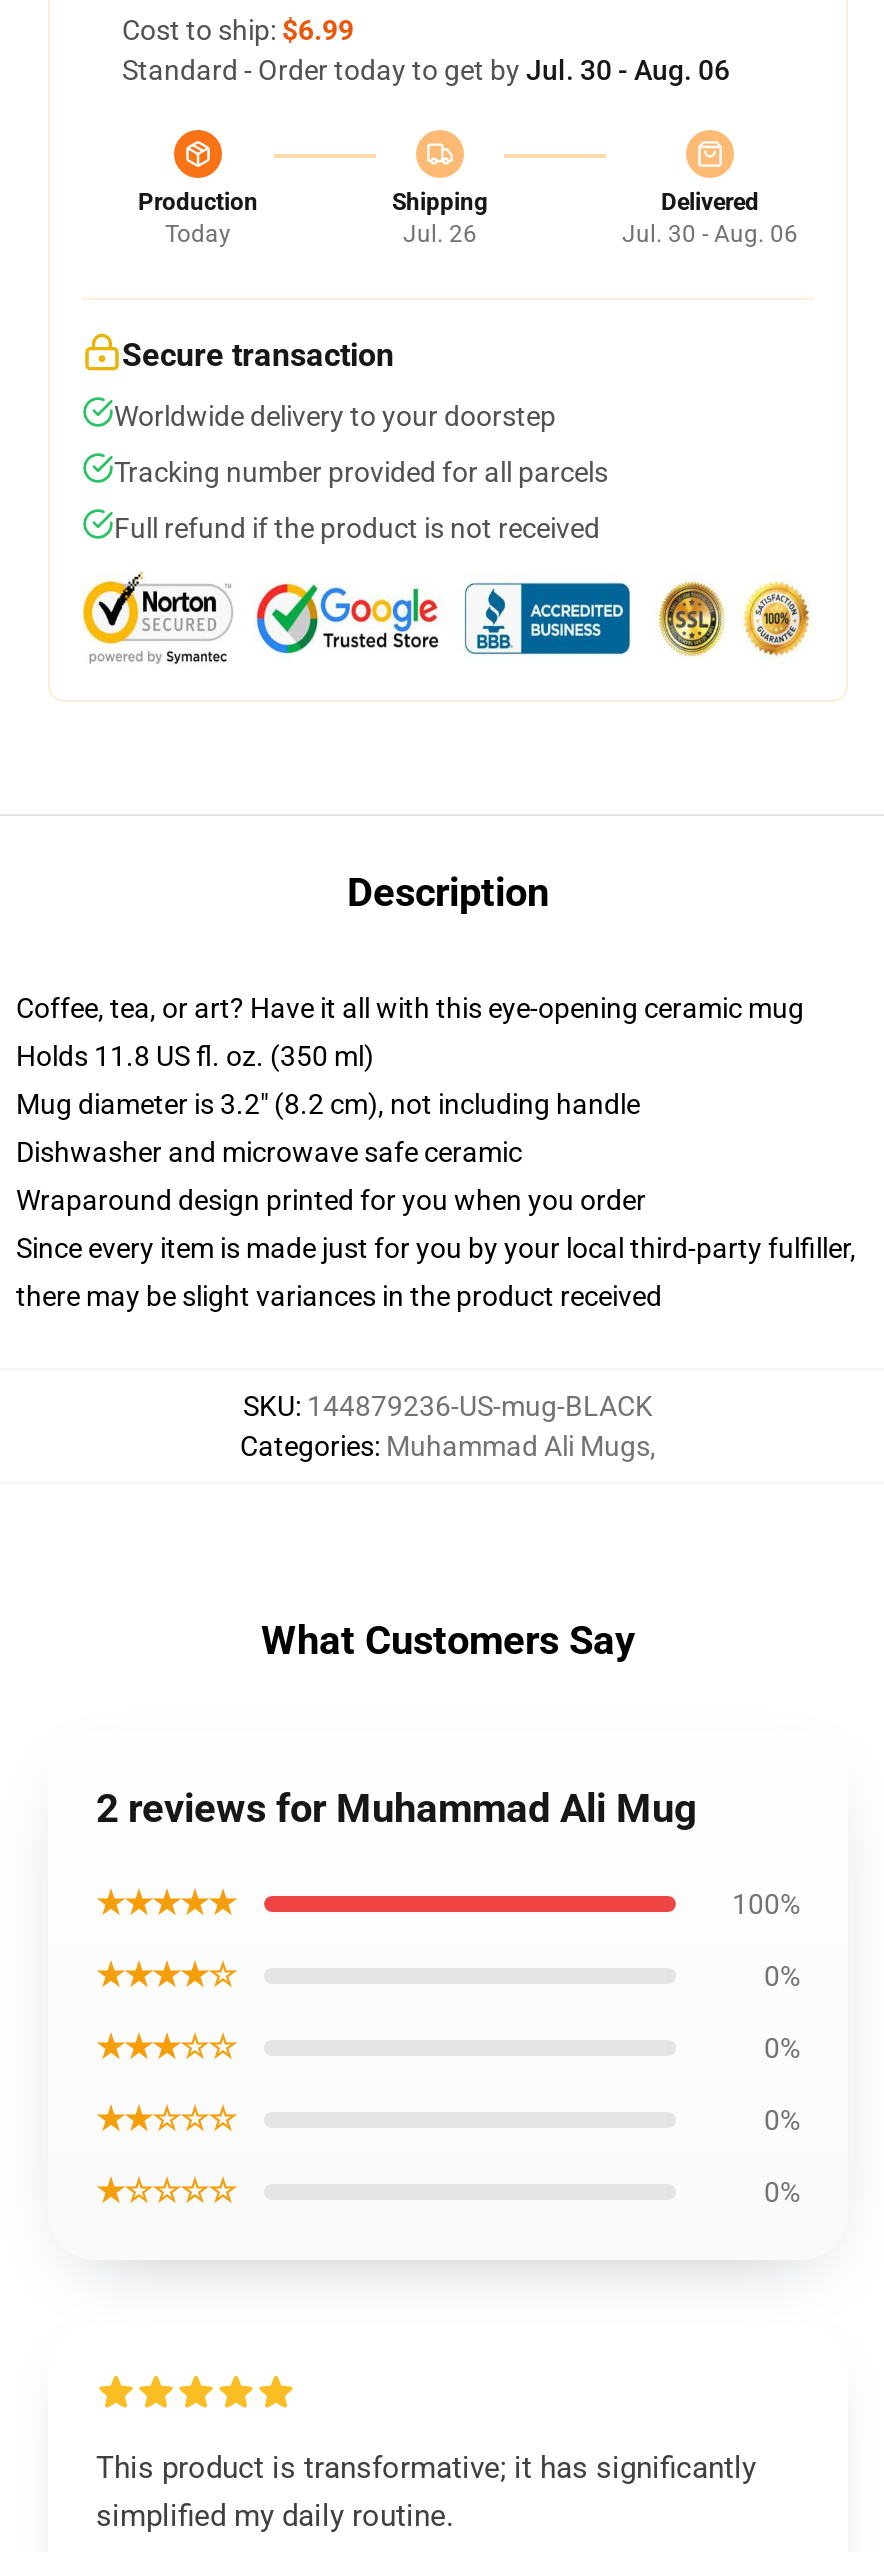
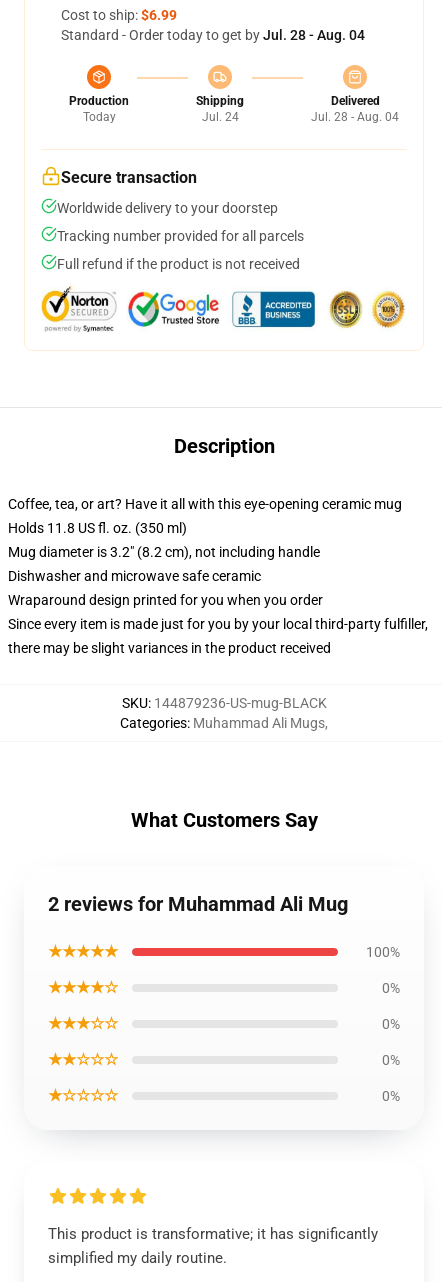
- Standard - Order today to get by Jul. 30 - Aug. 06
+ Standard - Order today to get by Jul. 28 - Aug. 04

- Jul. 26
+ Jul. 24

- Jul. 30 - Aug. 06
+ Jul. 28 - Aug. 04
